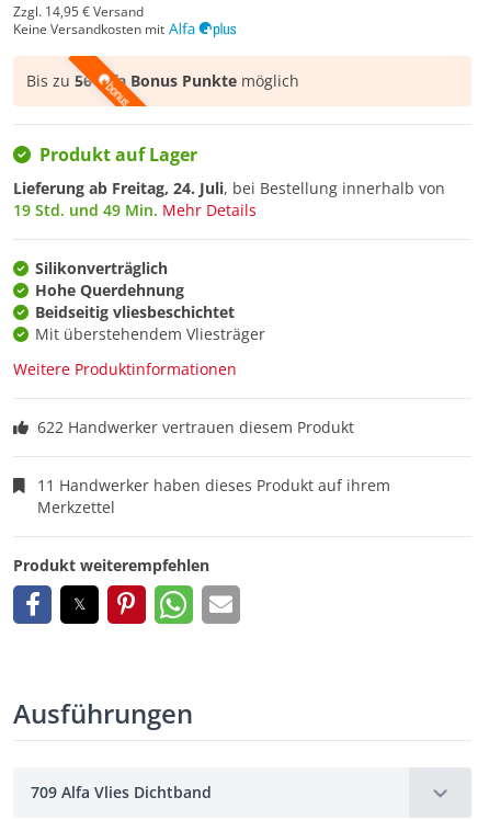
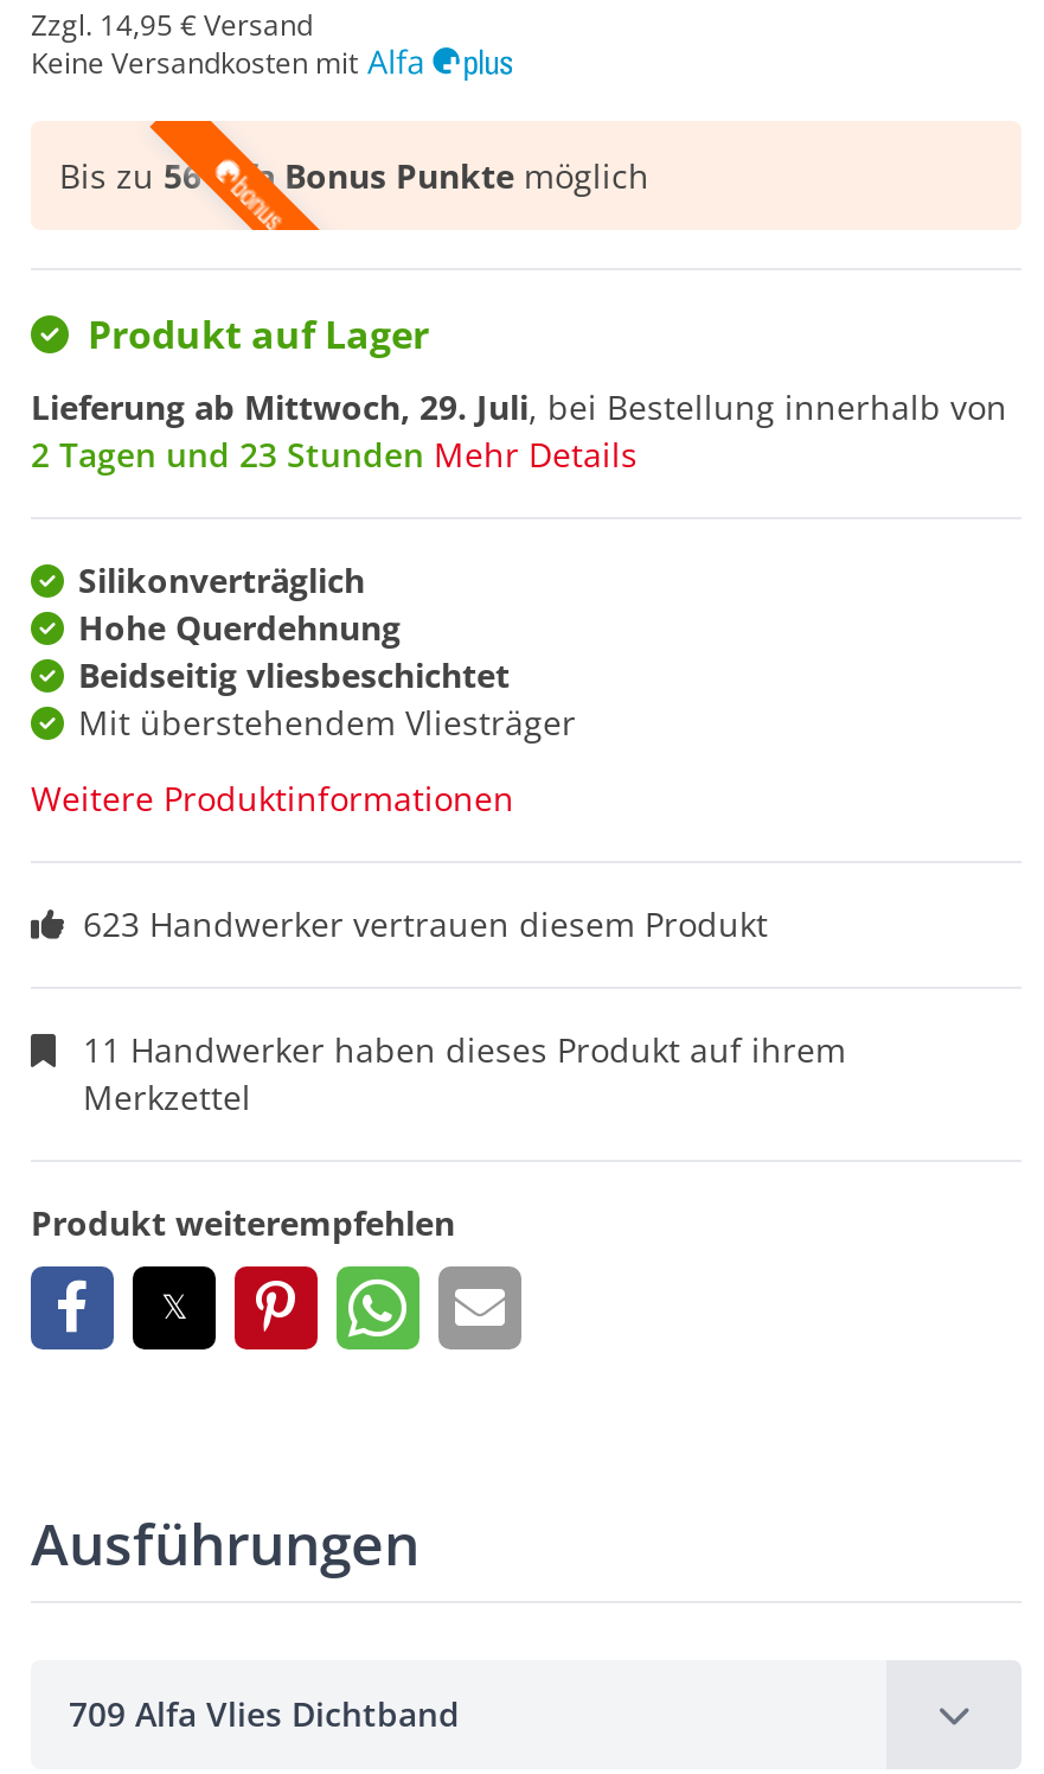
- Lieferung ab Freitag, 24. Juli, bei Bestellung innerhalb von
+ Lieferung ab Mittwoch, 29. Juli, bei Bestellung innerhalb von

- 19 Std. und 49 Min. Mehr Details
+ 2 Tagen und 23 Stunden Mehr Details

- 622 Handwerker vertrauen diesem Produkt
+ 623 Handwerker vertrauen diesem Produkt
